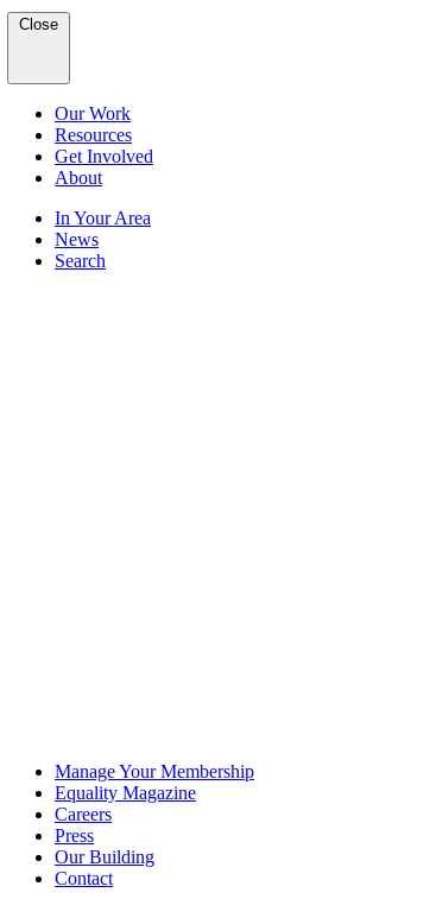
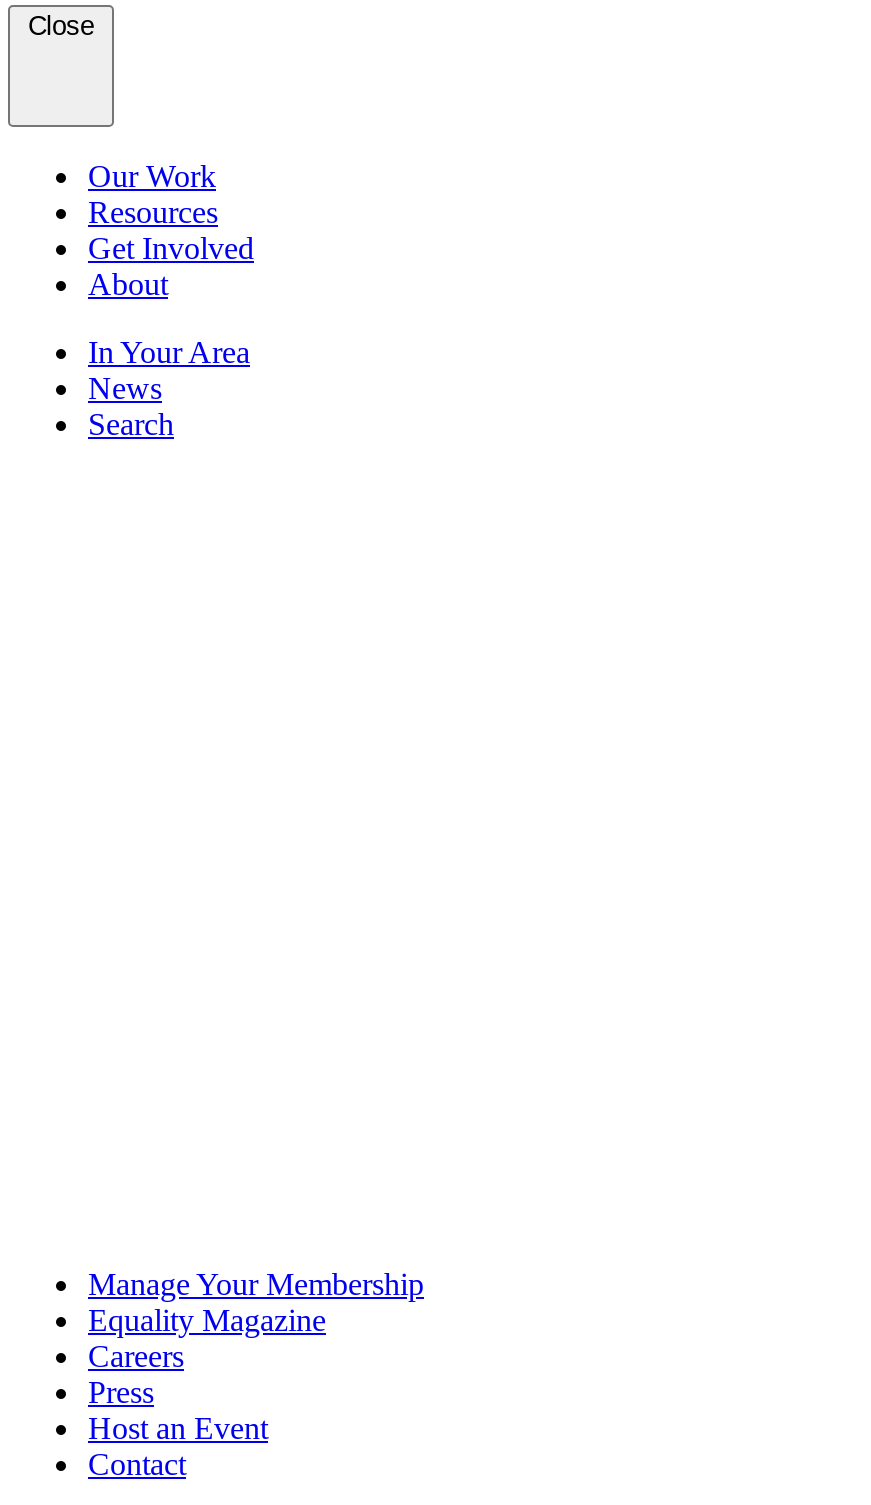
- Our Building
+ Host an Event
